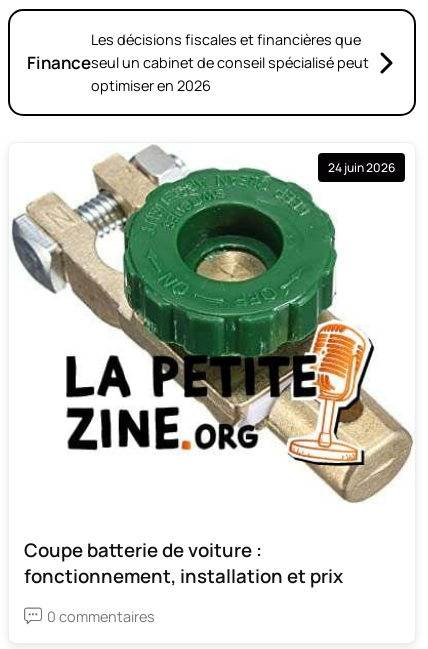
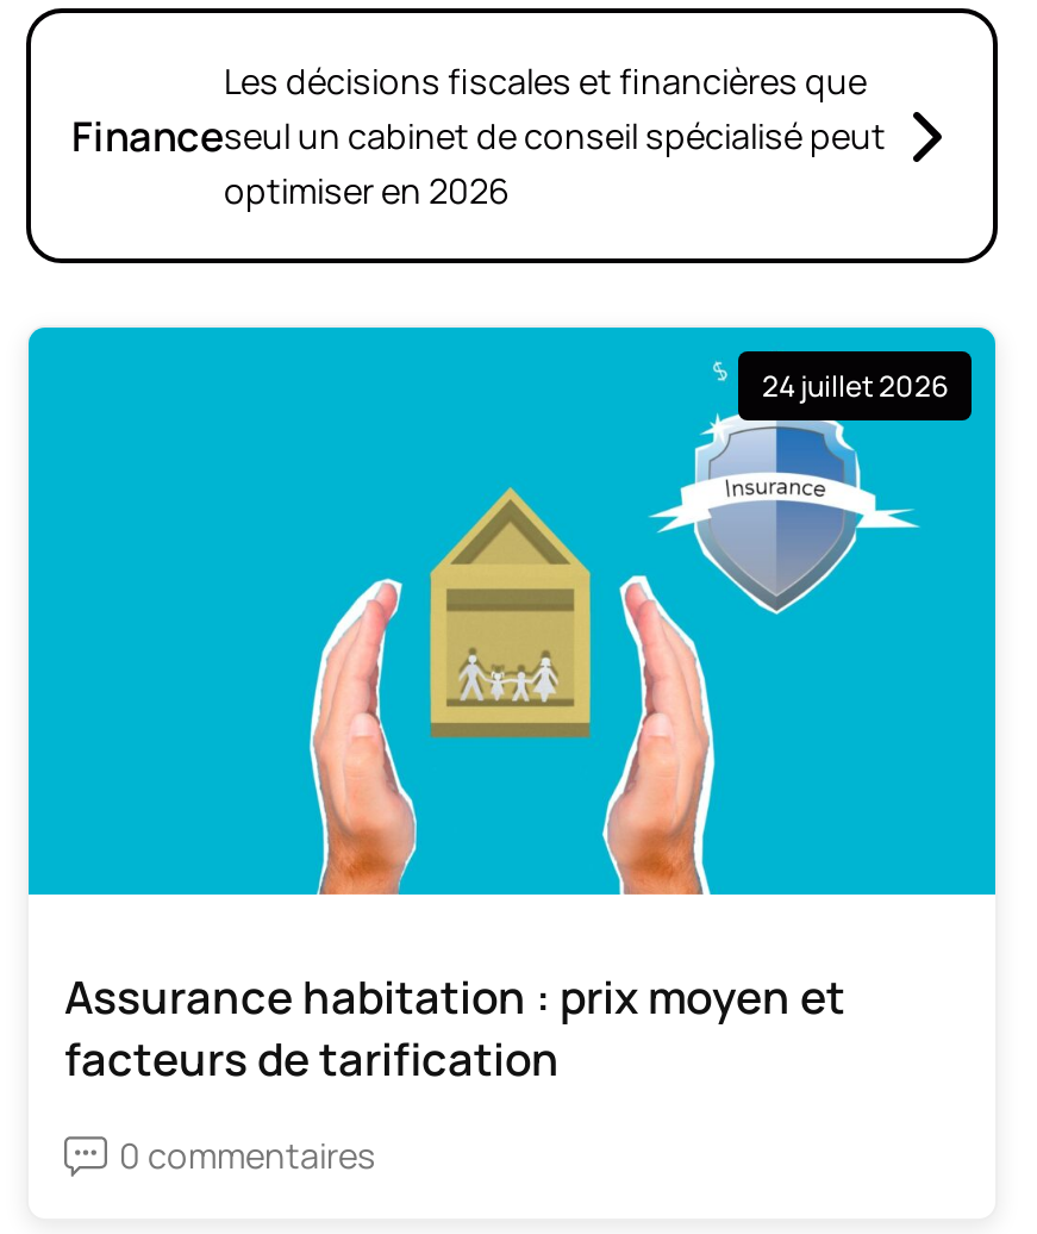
- [image]
- 24 juin 2026
+ [image]
+ 24 juillet 2026

- Coupe batterie de voiture :
- fonctionnement, installation et prix
+ Assurance habitation : prix moyen et
+ facteurs de tarification
